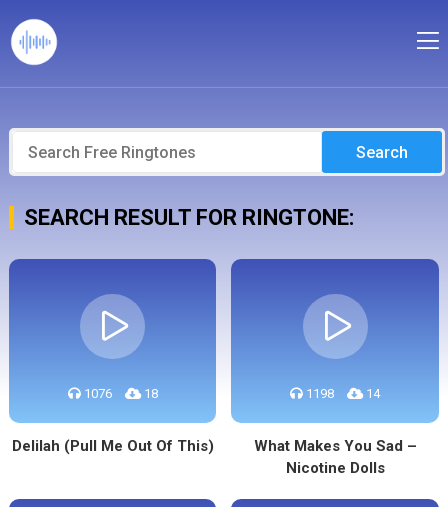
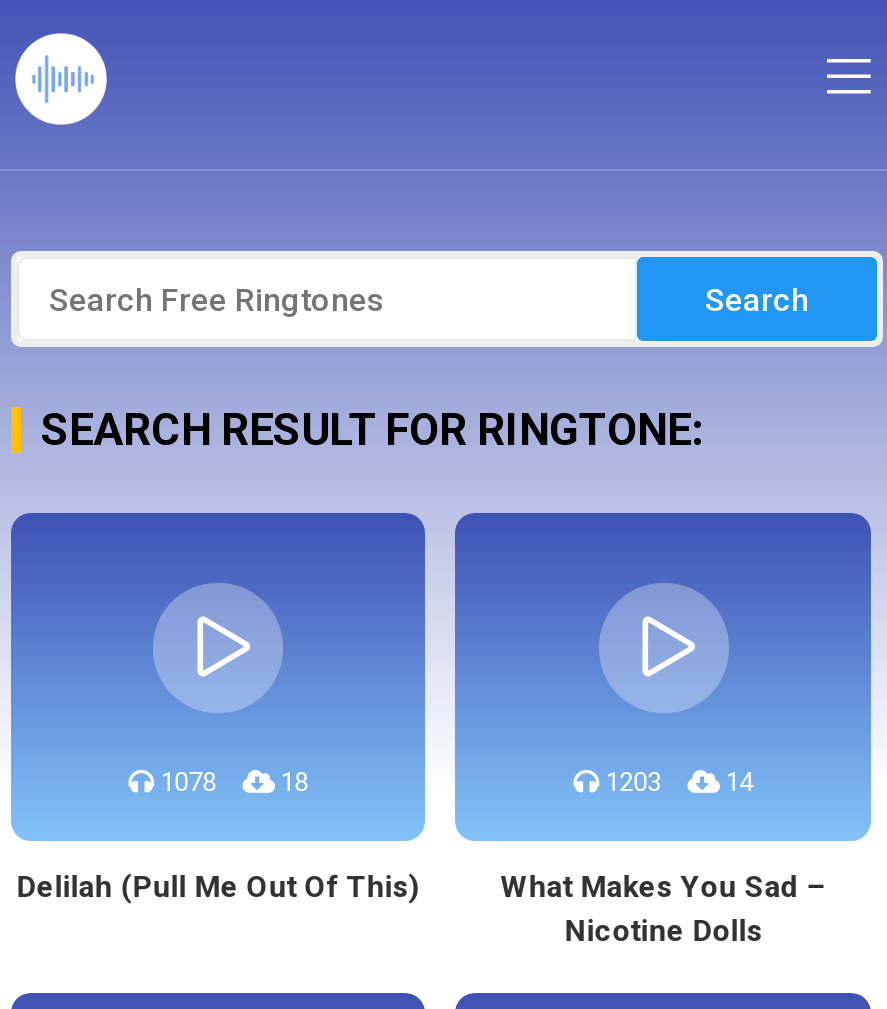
- 1076 18
+ 1078 18

- 1198 14
+ 1203 14
